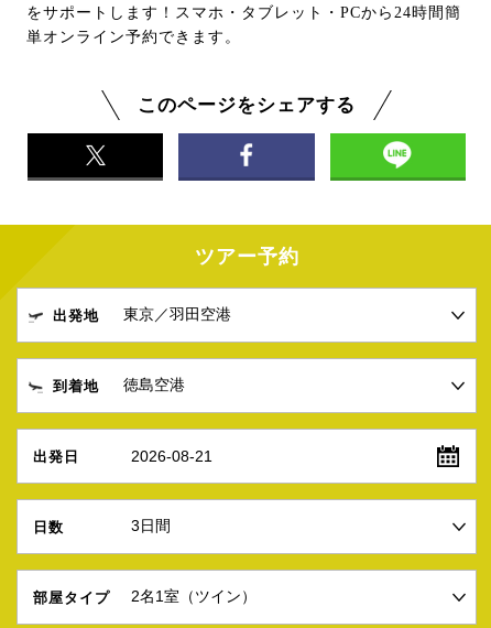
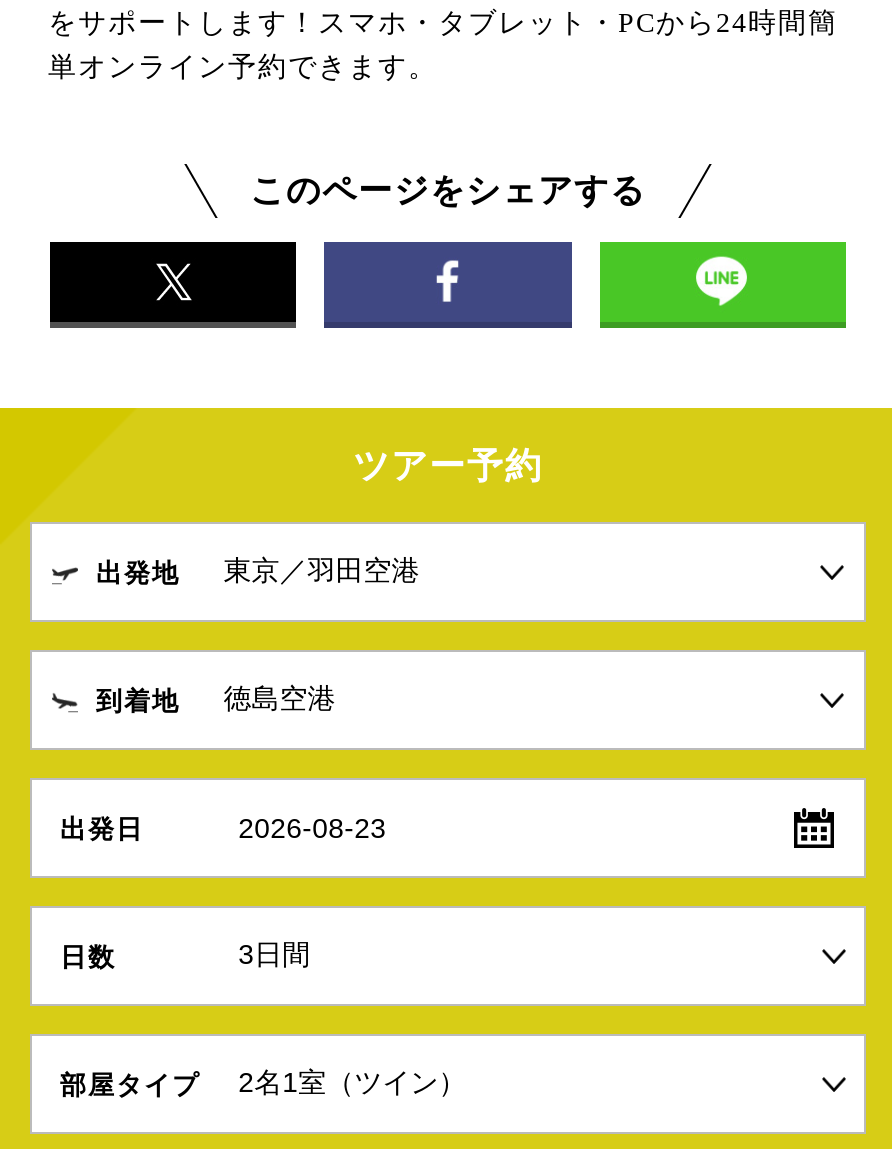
- 2026-08-21
+ 2026-08-23
